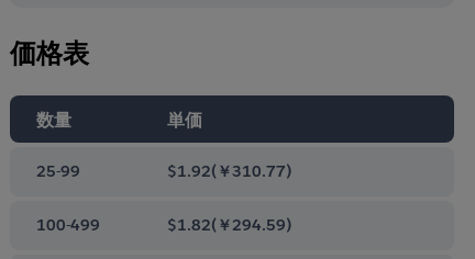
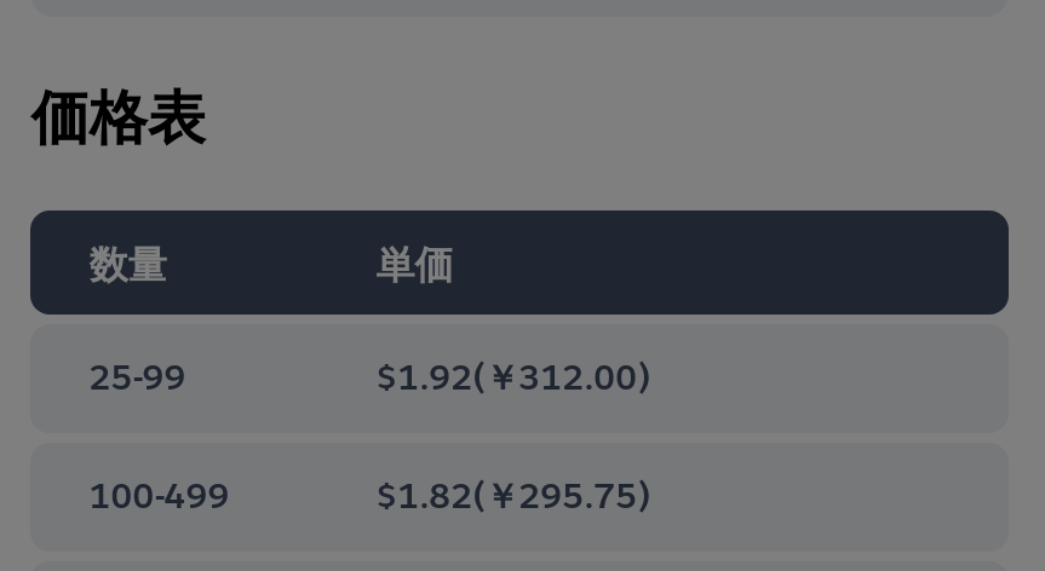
- $1.92(￥310.77)
+ $1.92(￥312.00)

- $1.82(￥294.59)
+ $1.82(￥295.75)
